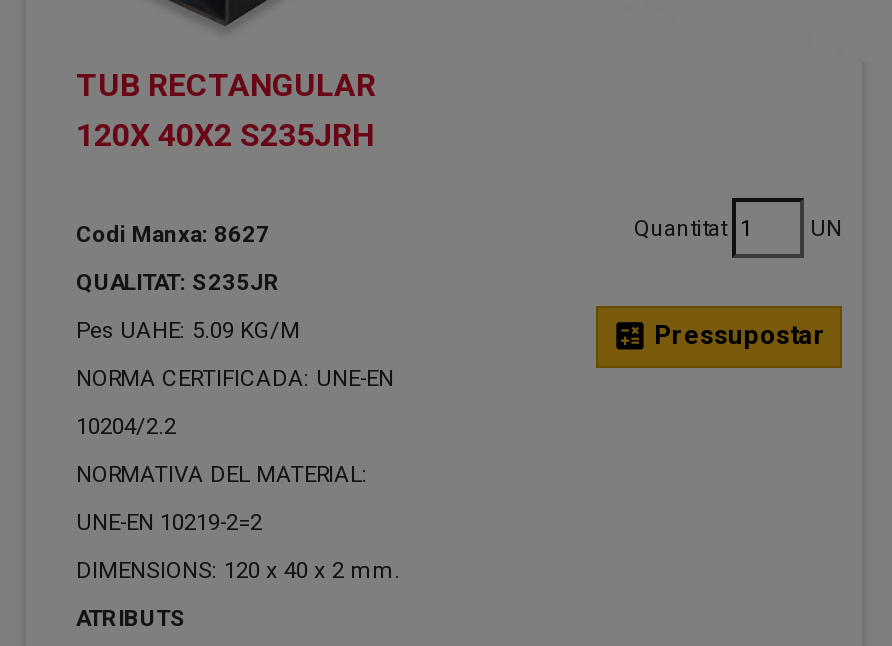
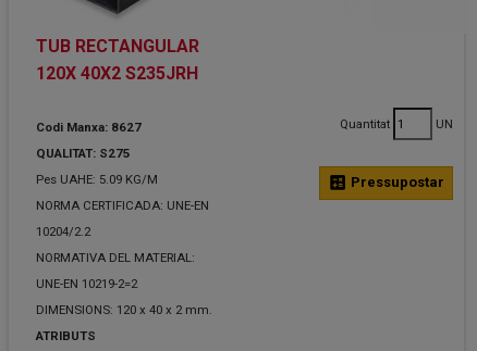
- QUALITAT: S235JR
+ QUALITAT: S275
